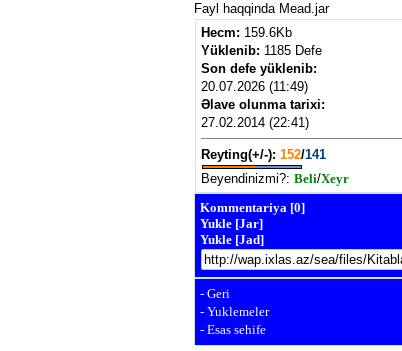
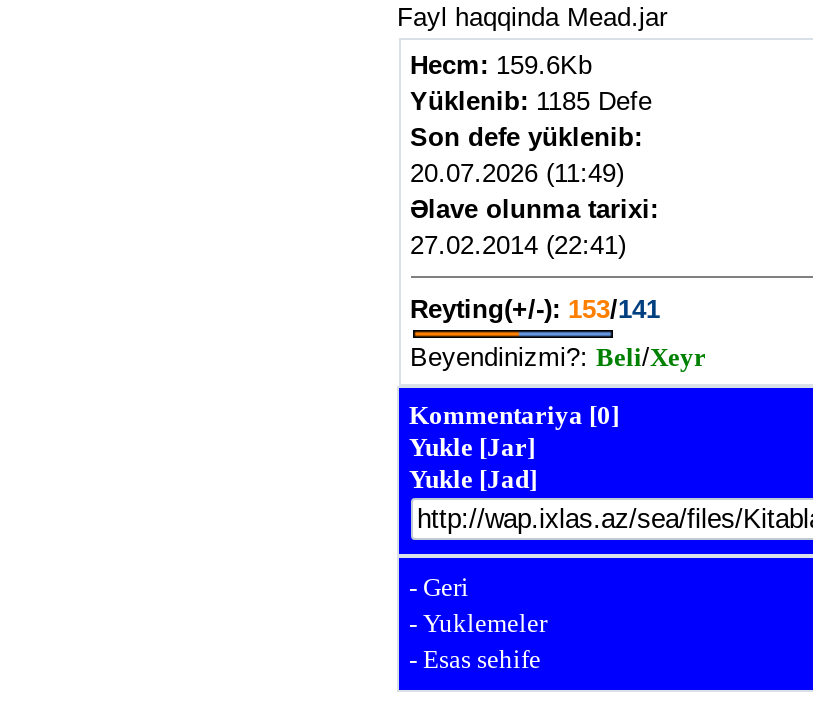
- Reyting(+/-): 152/141
+ Reyting(+/-): 153/141
